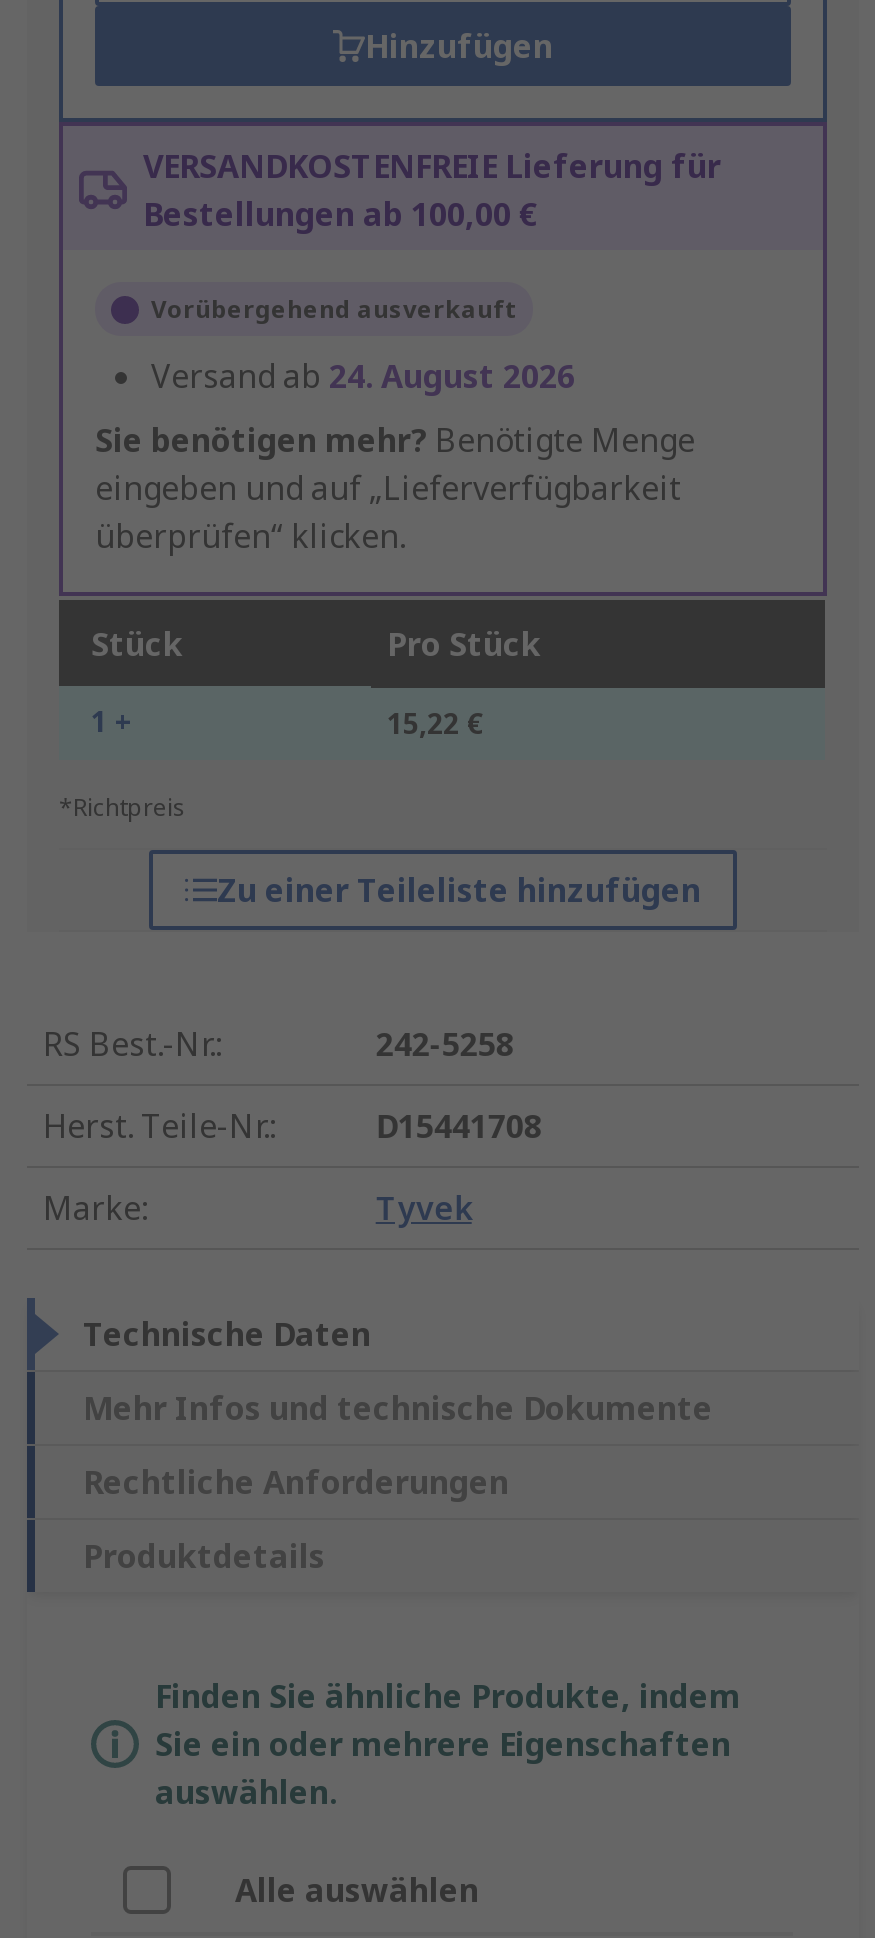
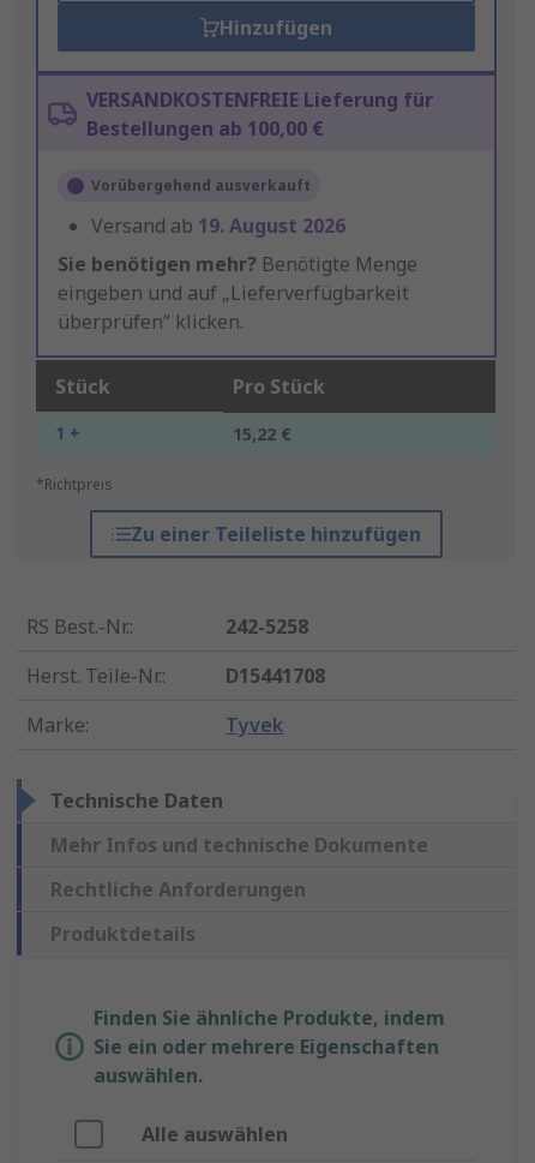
- Versand ab 24. August 2026
+ Versand ab 19. August 2026
